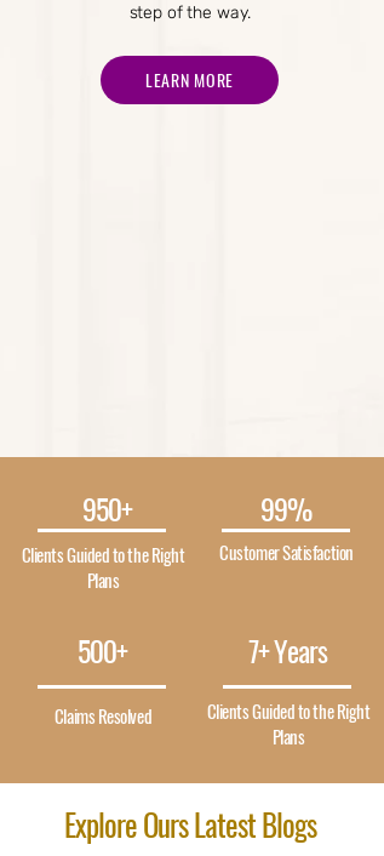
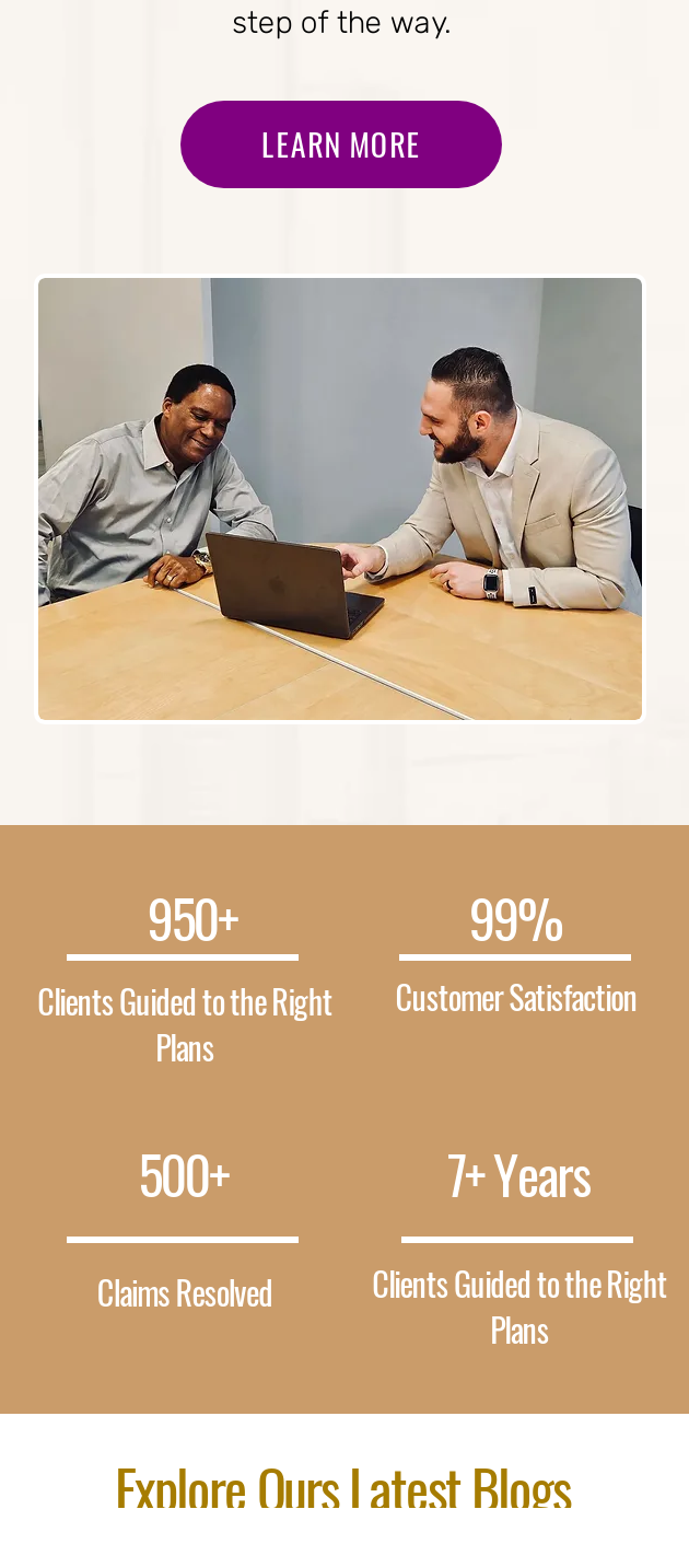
+ [image]
